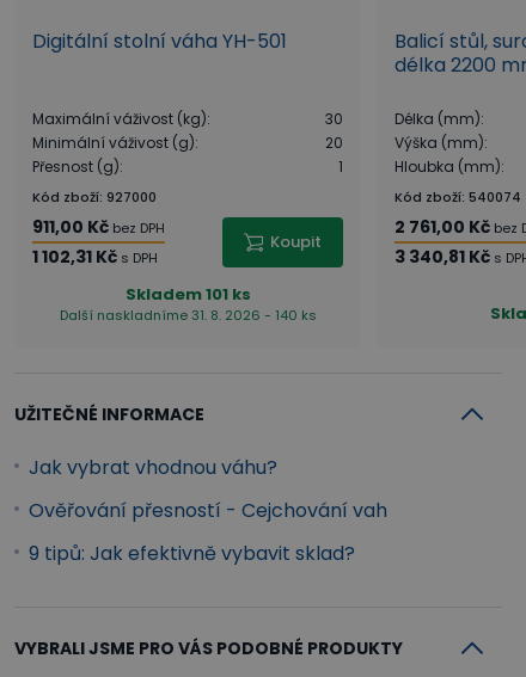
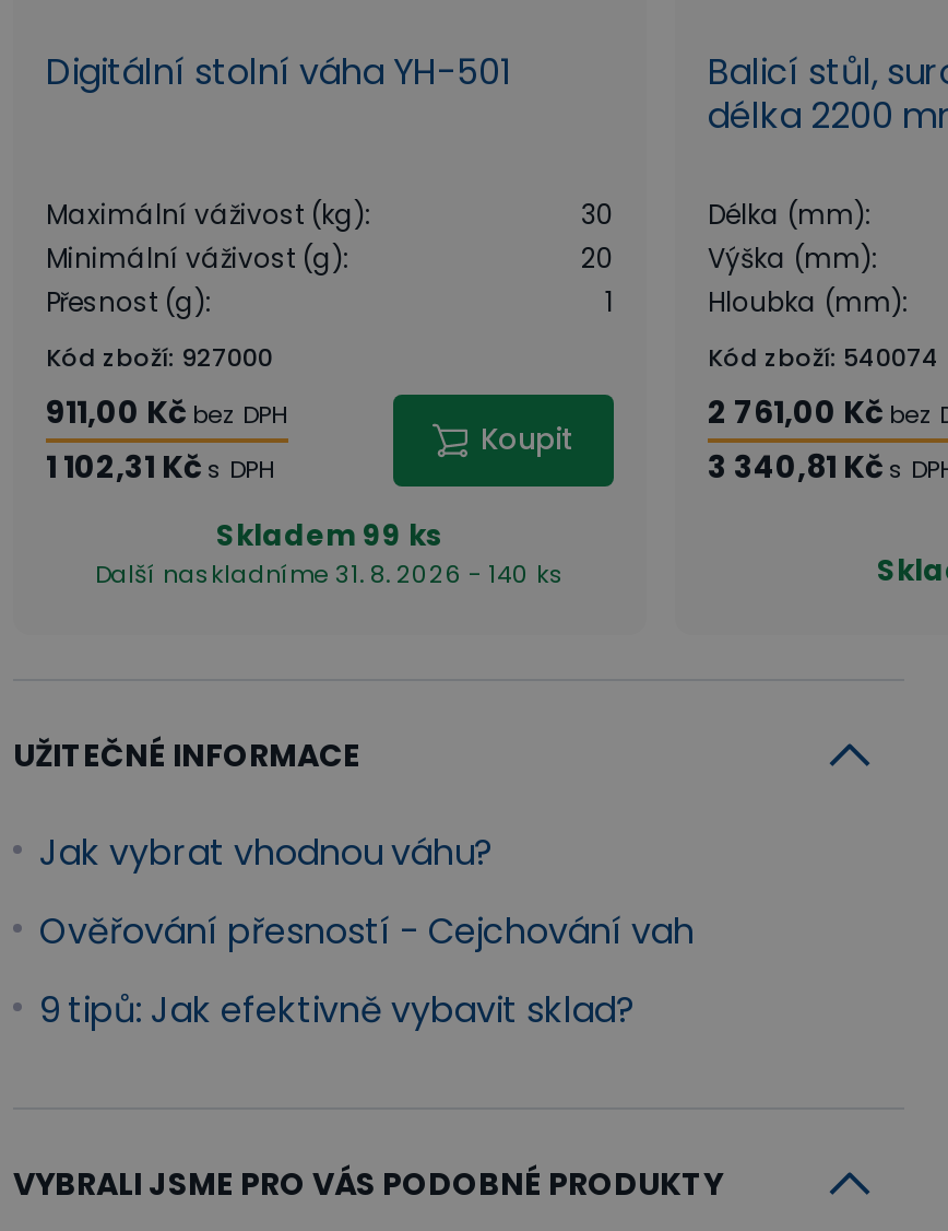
- Skladem 101 ks
+ Skladem 99 ks
